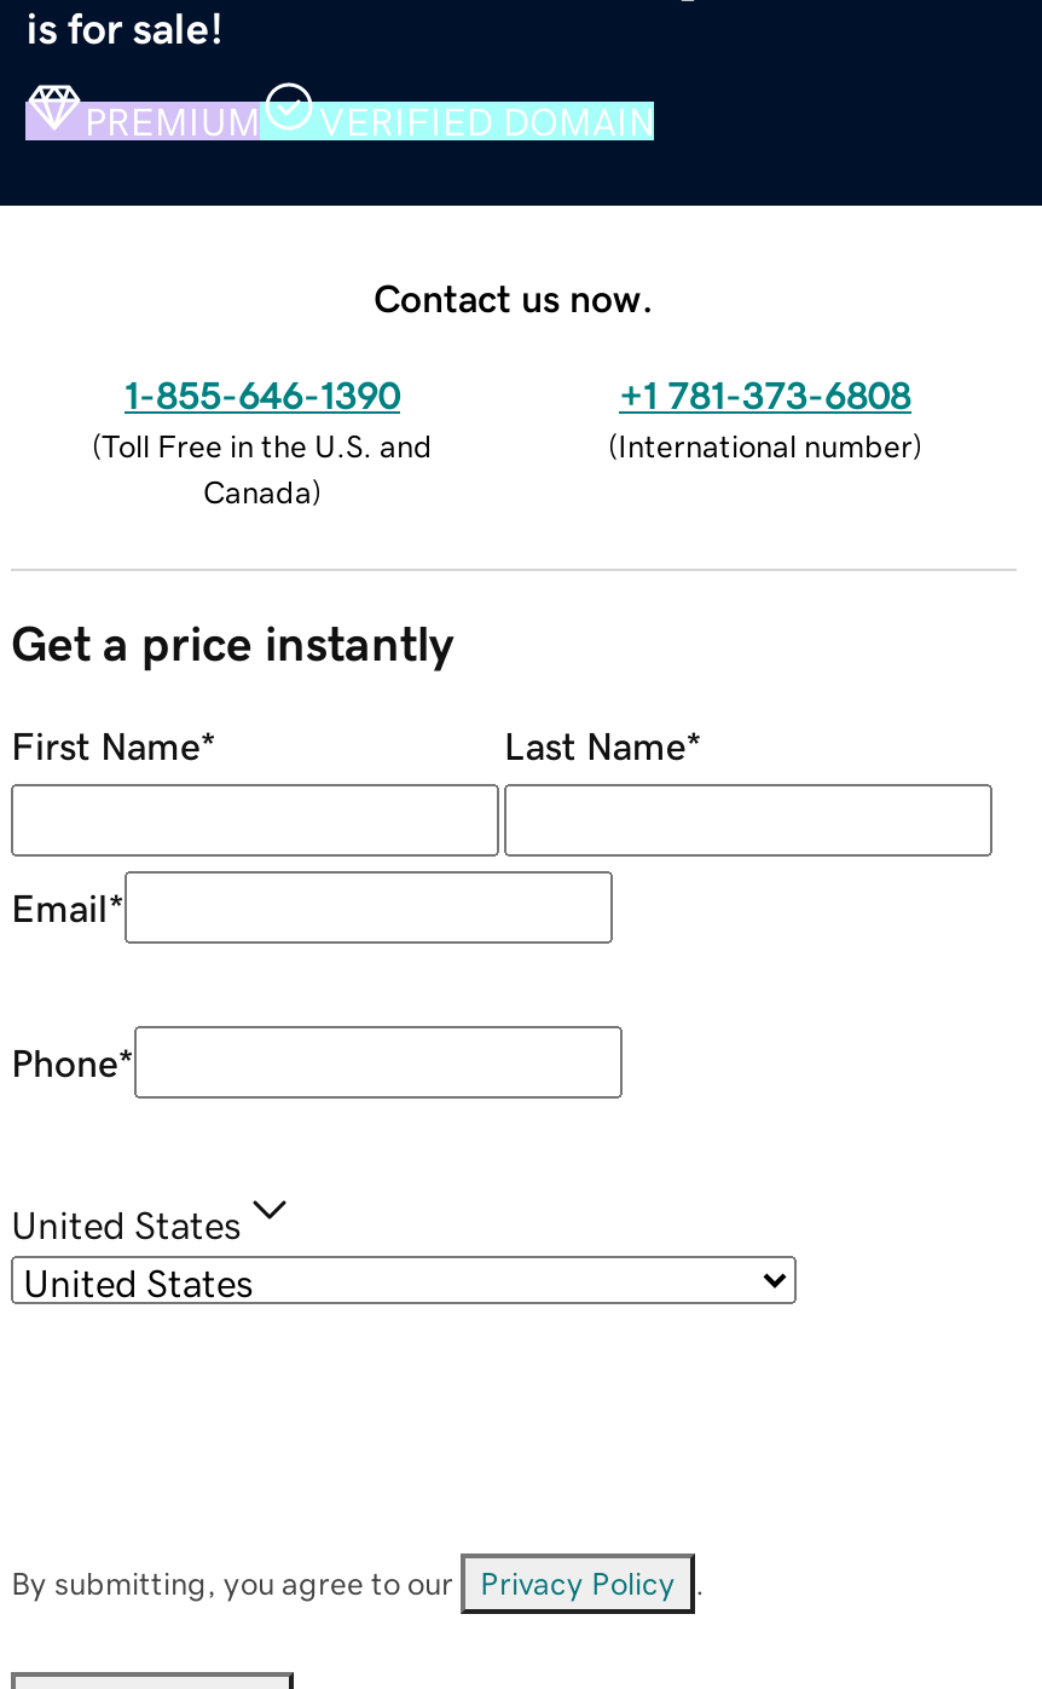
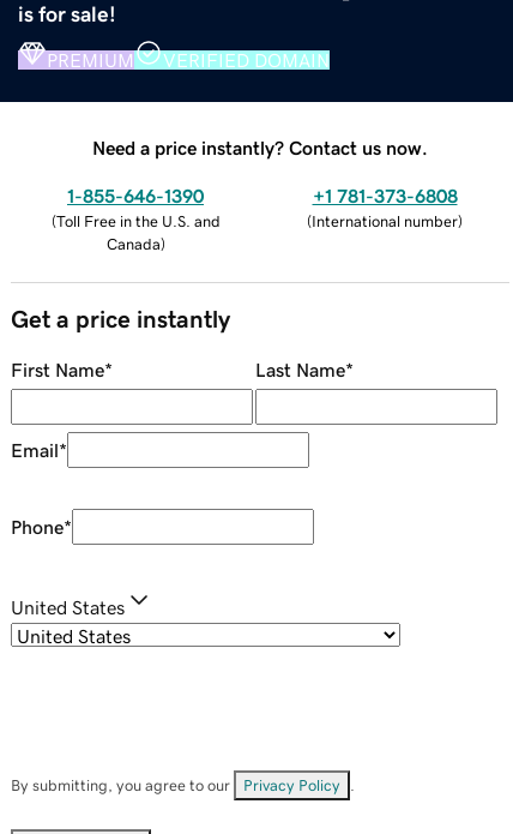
- Contact us now.
+ Need a price instantly? Contact us now.
